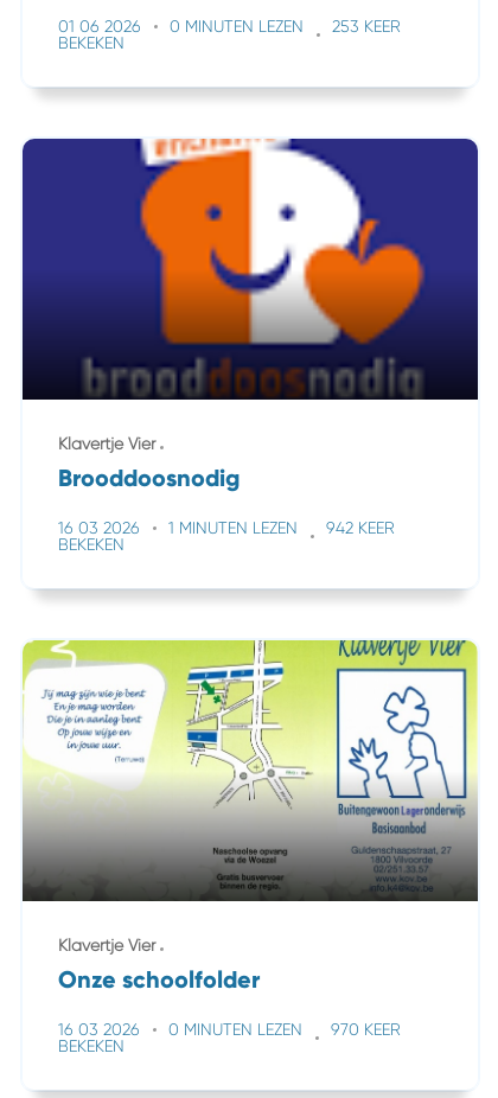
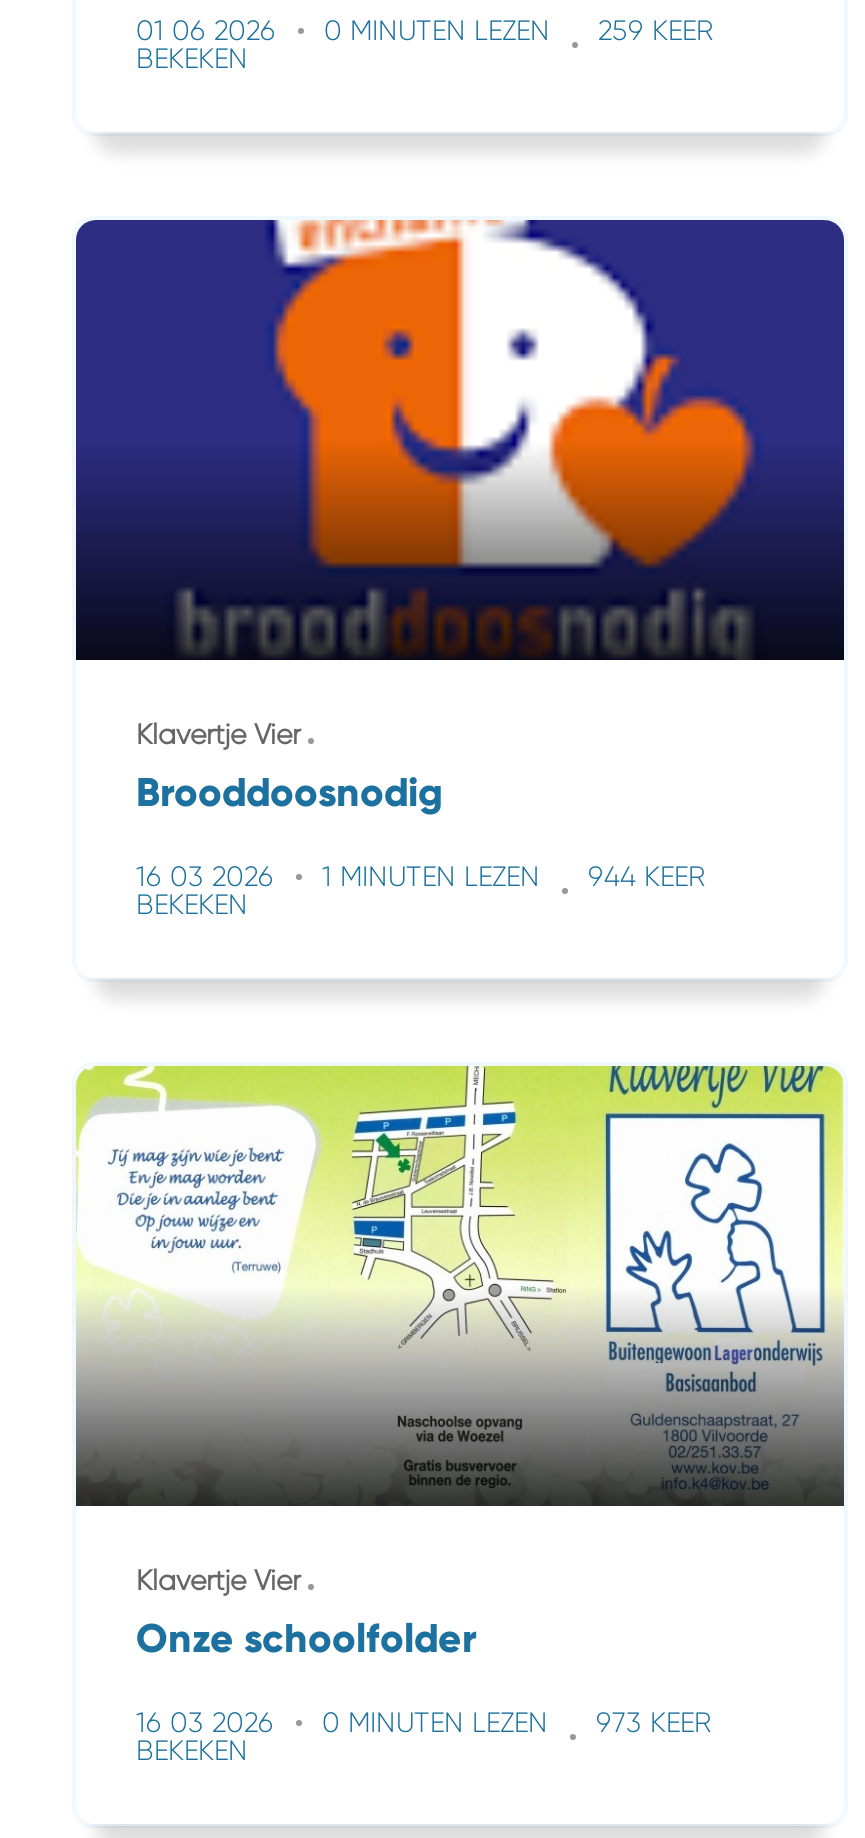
- 253 KEER
+ 259 KEER

- 16 03 2026 1 MINUTEN LEZEN 942 KEER
+ 16 03 2026 1 MINUTEN LEZEN 944 KEER

- 970 KEER
+ 973 KEER
